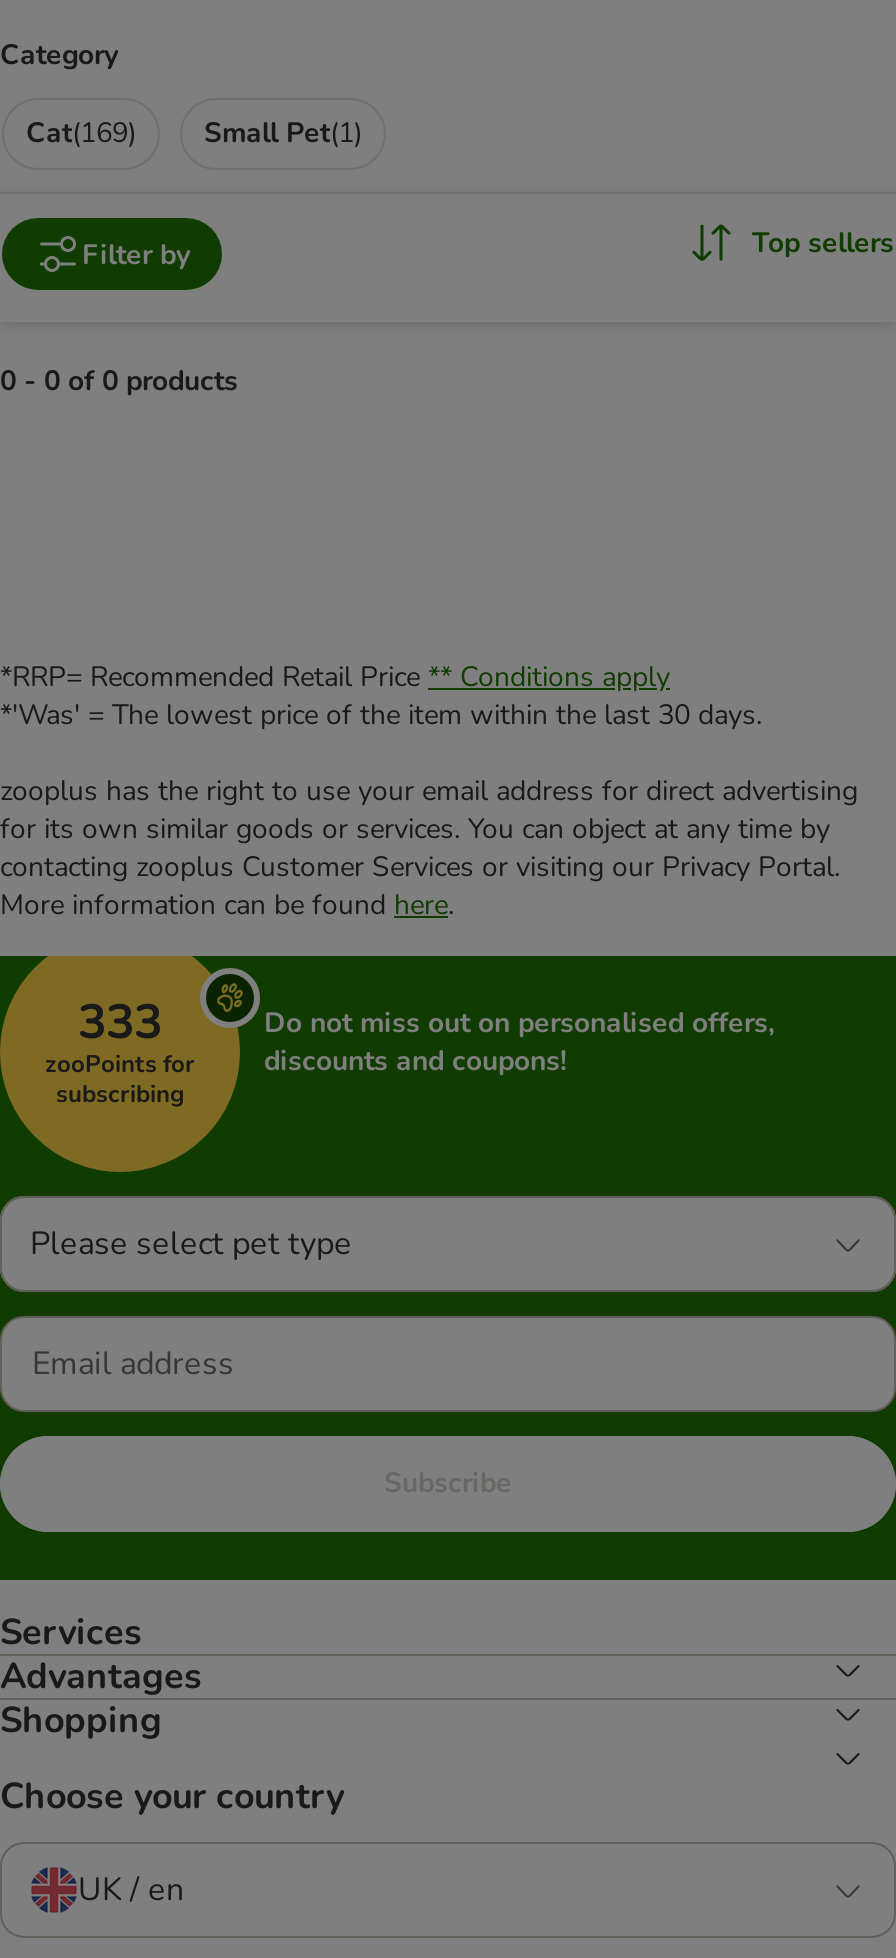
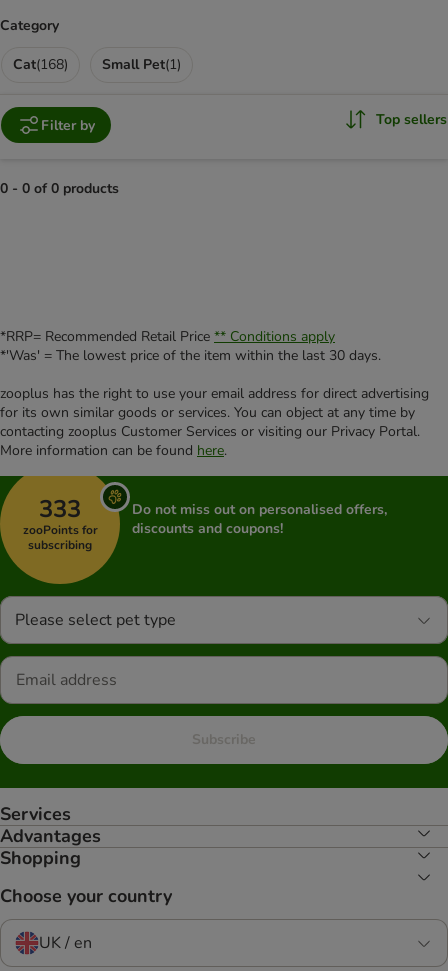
- Cat(169) Small Pet(1)
+ Cat(168) Small Pet(1)
